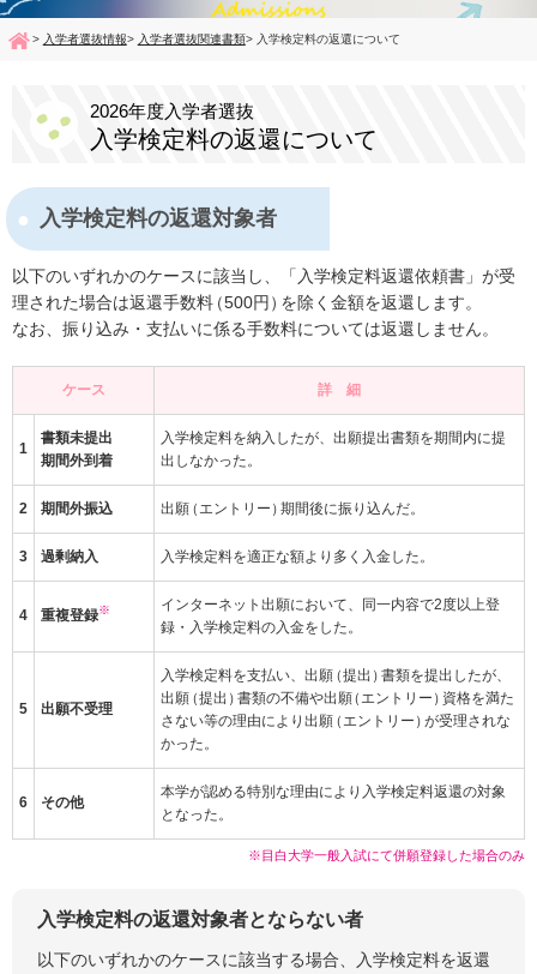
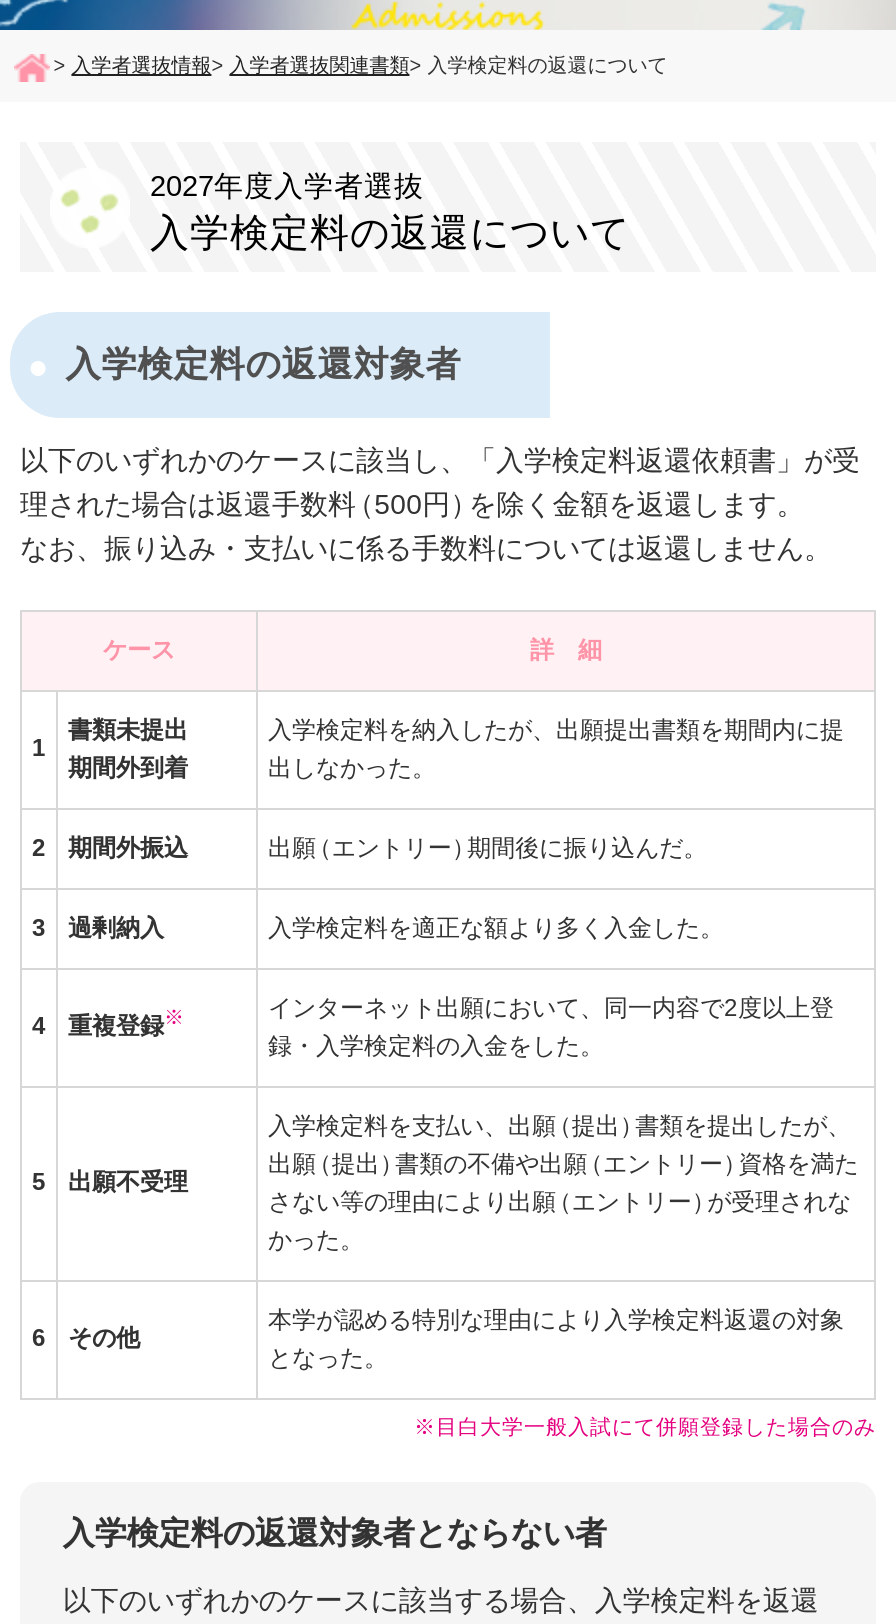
- 2026年度入学者選抜
+ 2027年度入学者選抜
